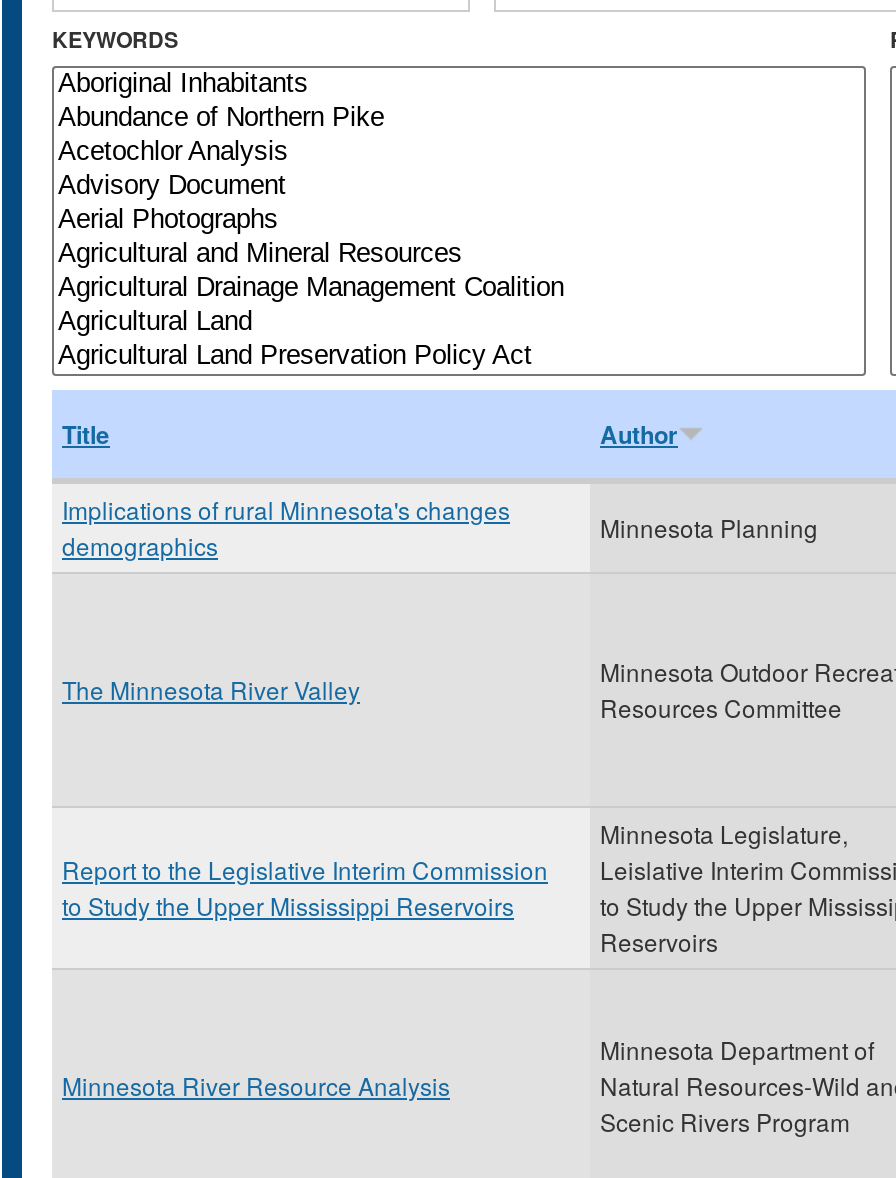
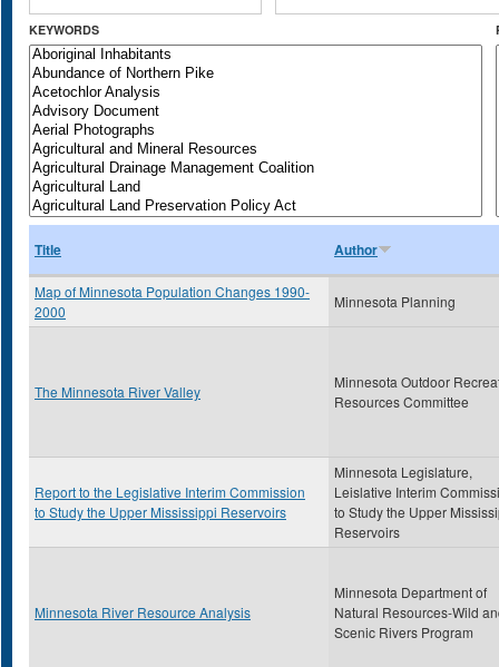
- Implications of rural Minnesota's changes
- demographics
+ Map of Minnesota Population Changes 1990-
+ 2000
